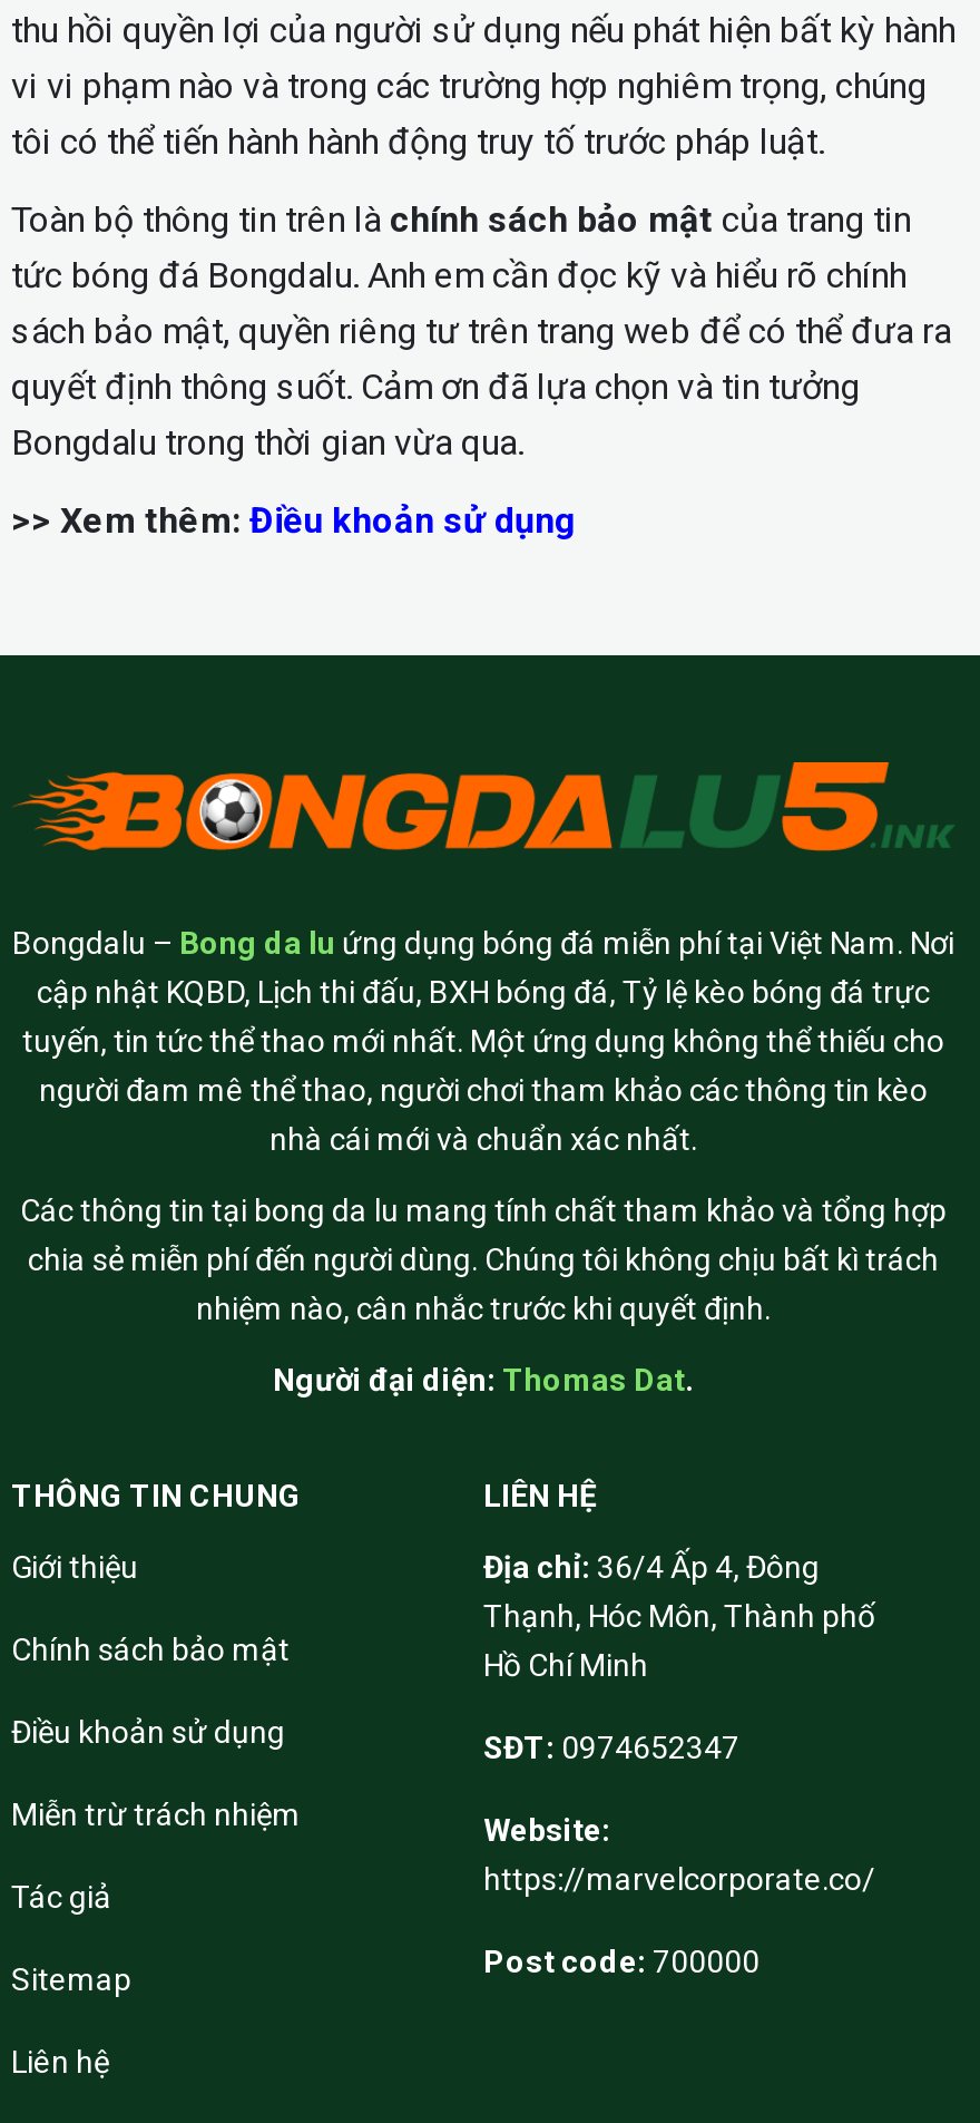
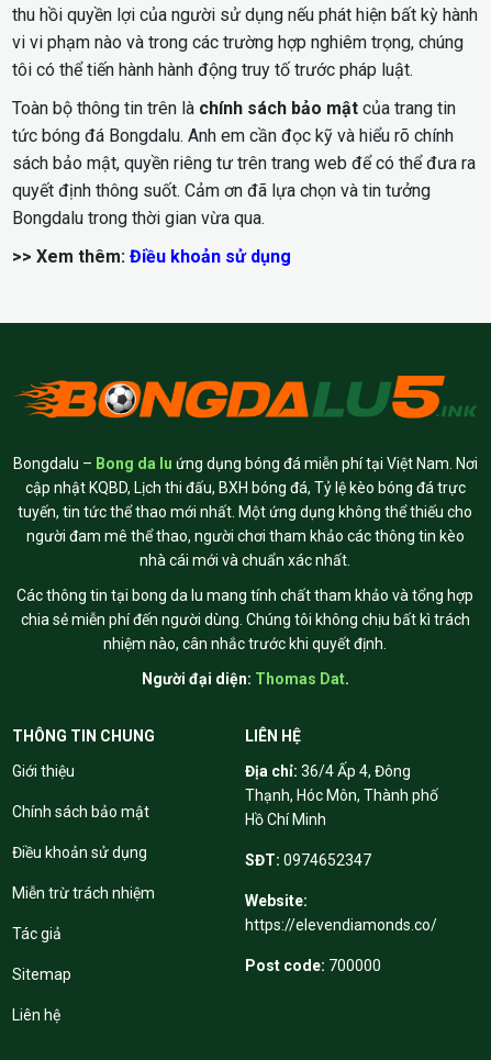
- https://marvelcorporate.co/
+ https://elevendiamonds.co/
